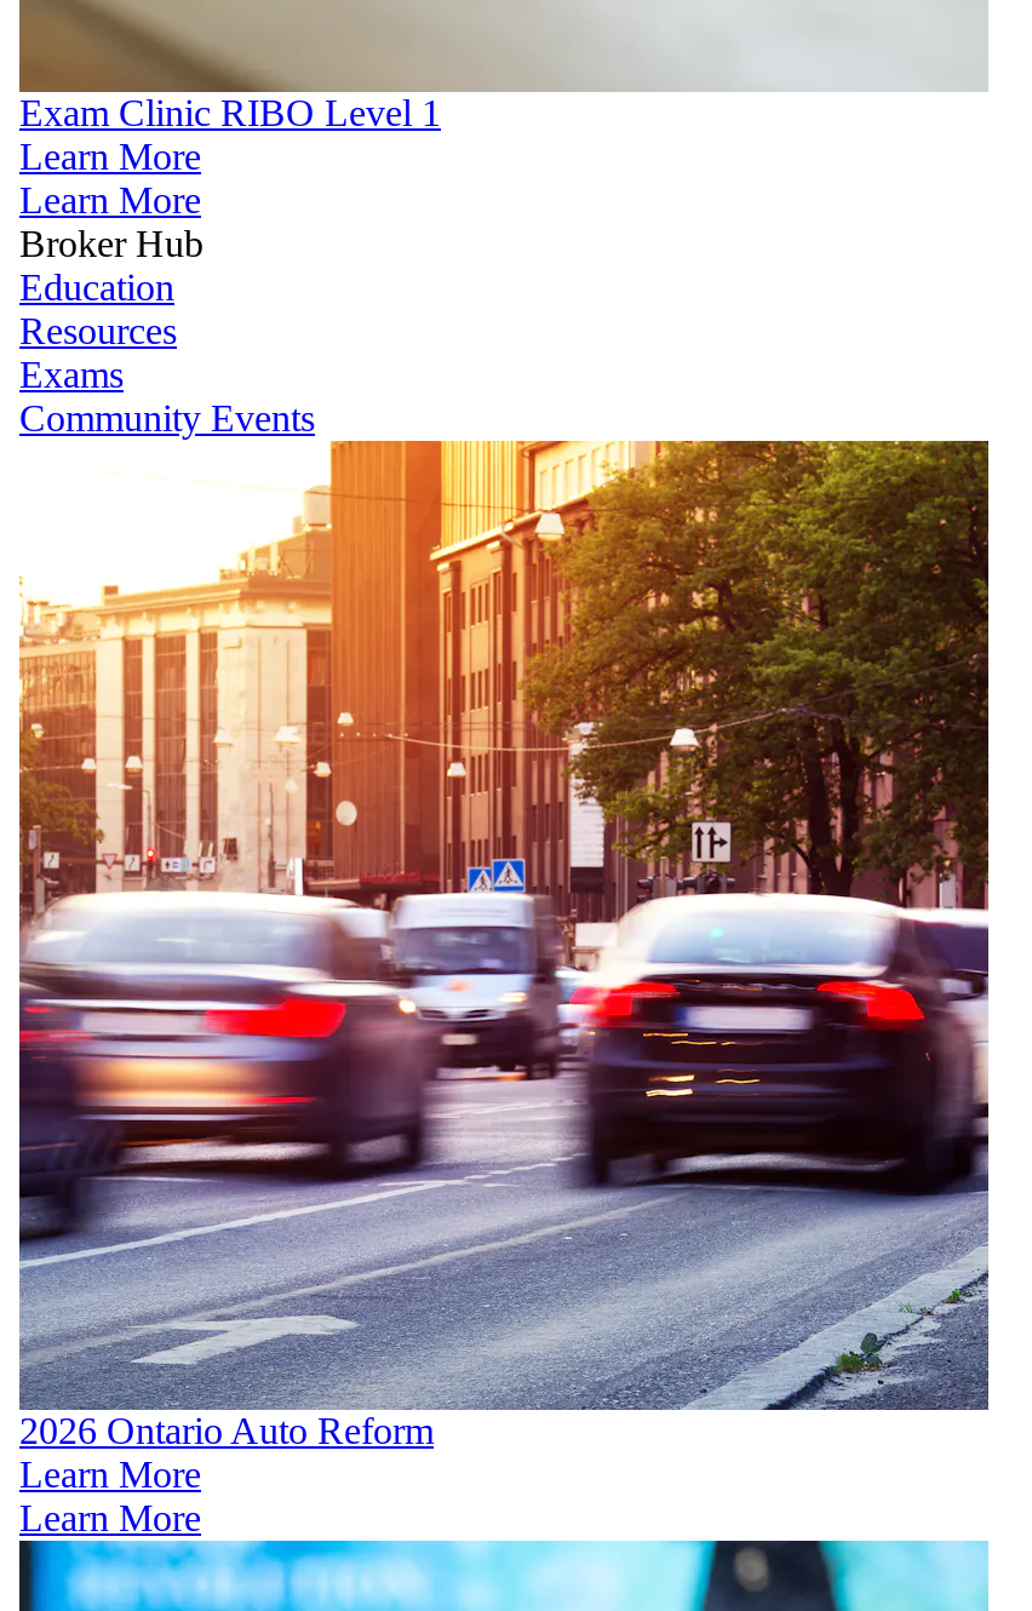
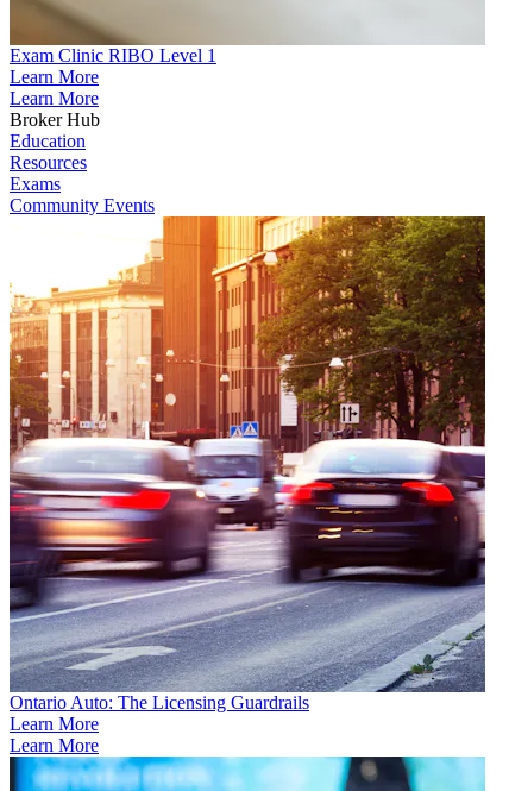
- 2026 Ontario Auto Reform
+ Ontario Auto: The Licensing Guardrails
